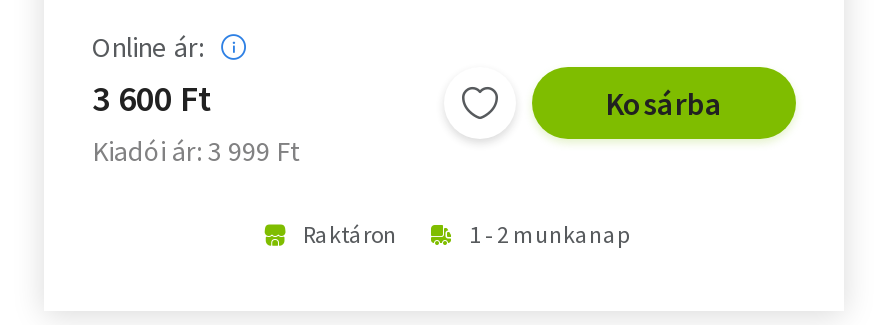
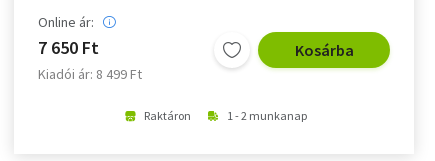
- 3 600 Ft
+ 7 650 Ft

- Kiadói ár: 3 999 Ft
+ Kiadói ár: 8 499 Ft
